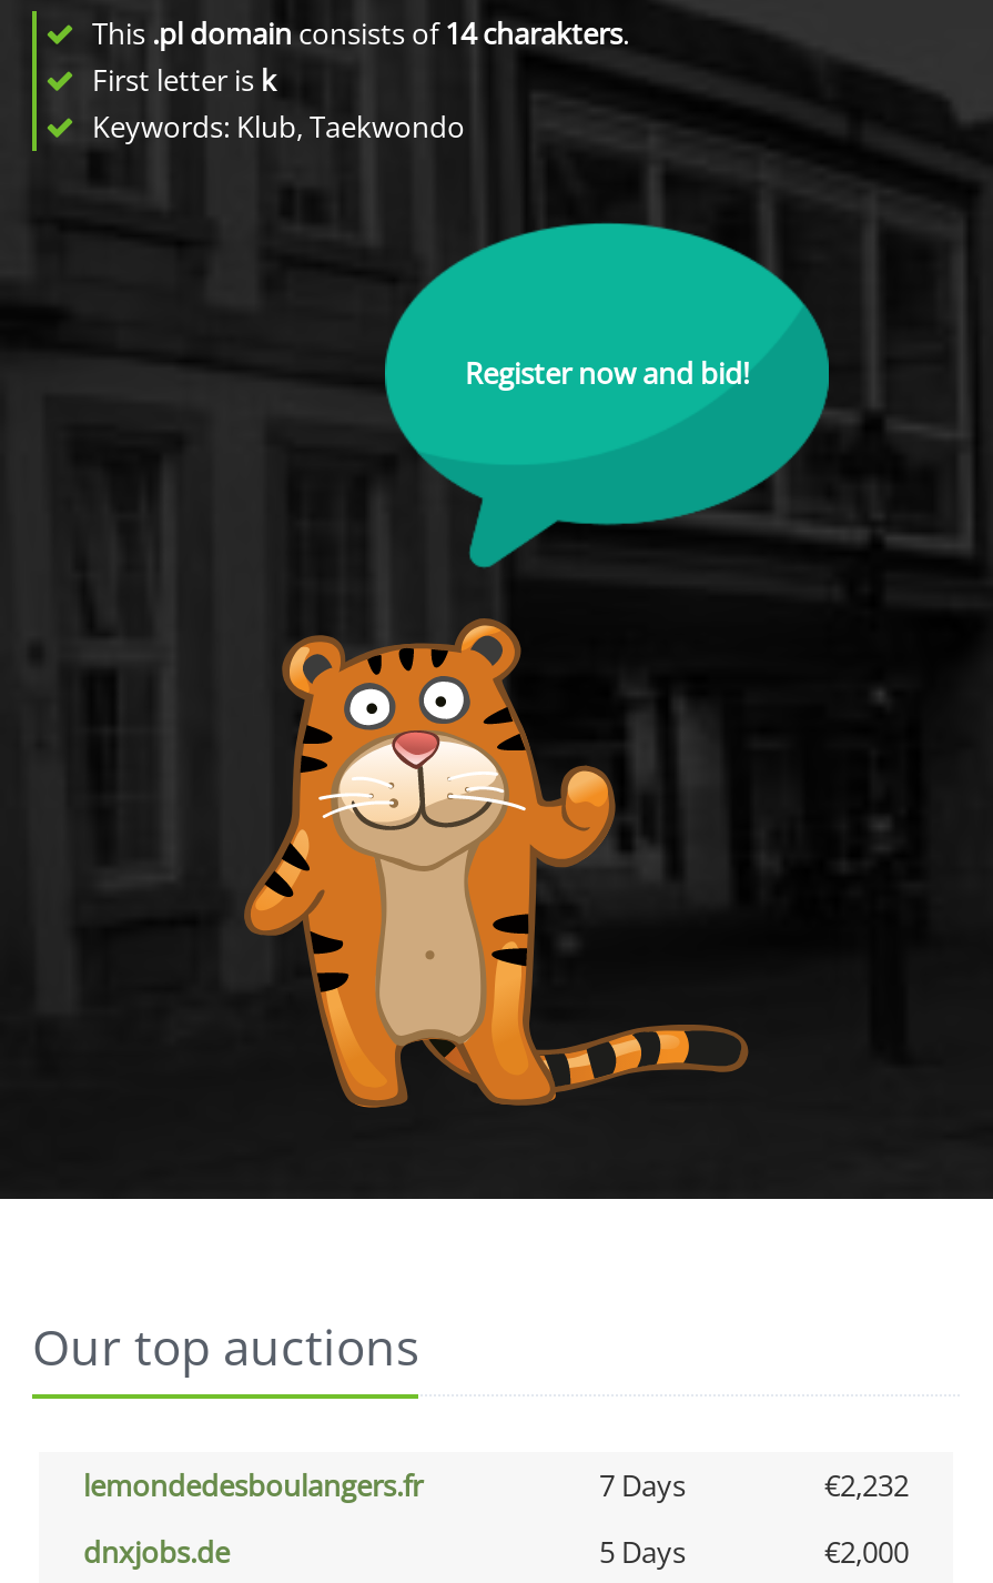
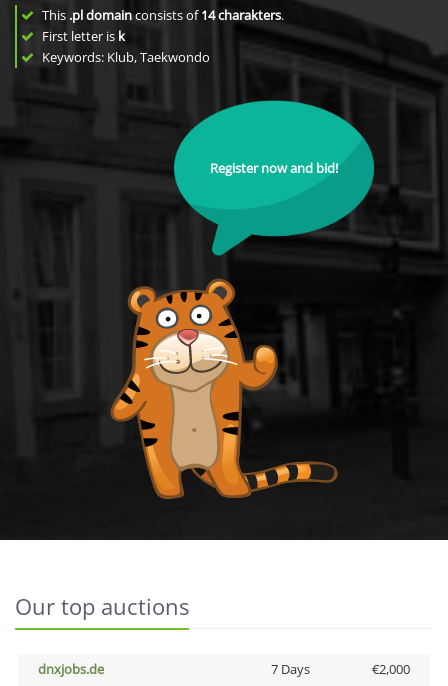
- lemondedesboulangers.fr
- 7 Days
- €2,232

- 5 Days
+ 7 Days
